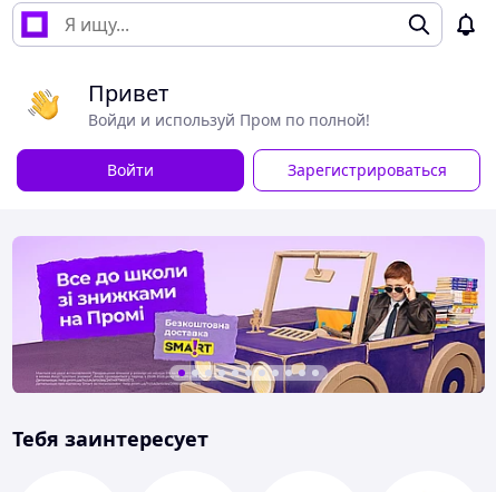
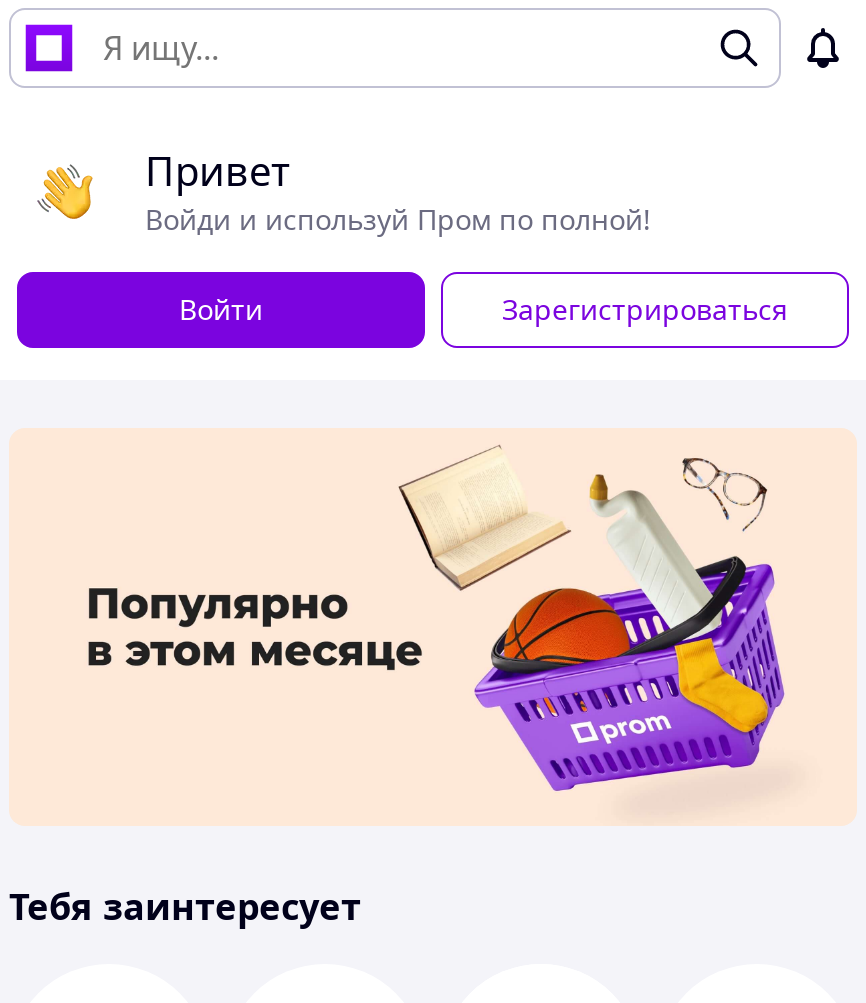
- [image]
+ [image]
